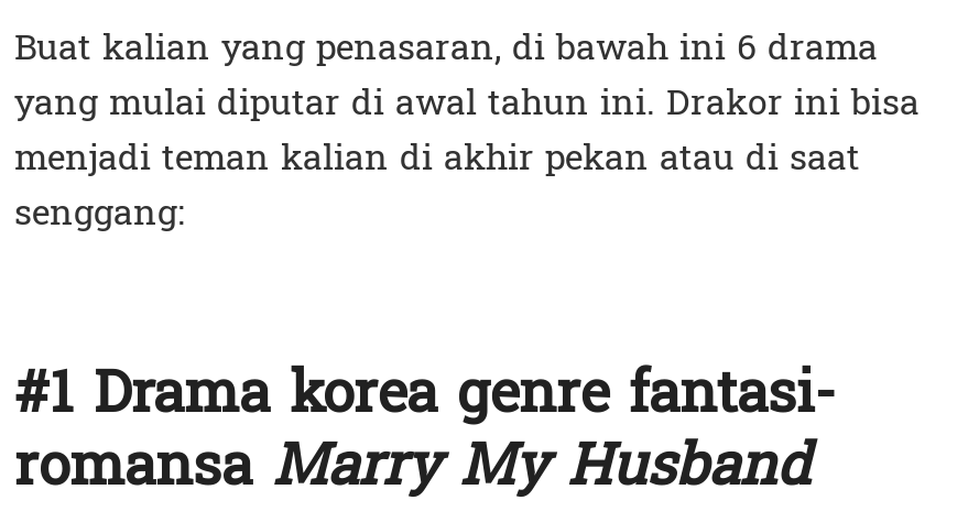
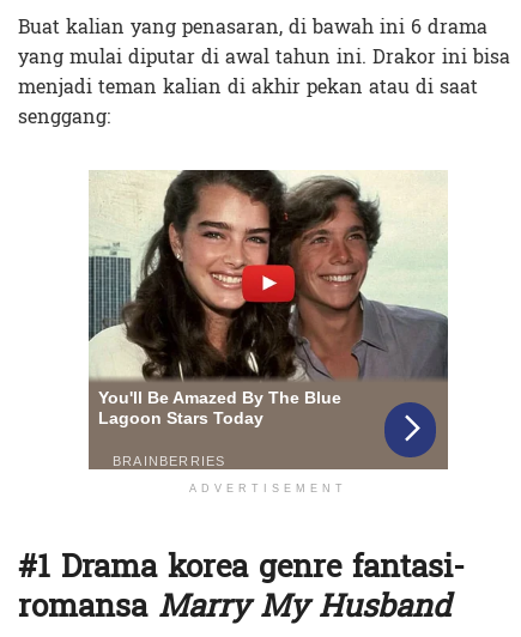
+ [image]
+ ADVERTISEMENT
